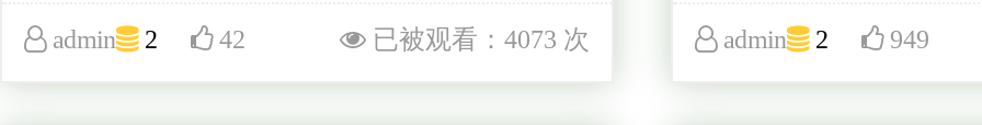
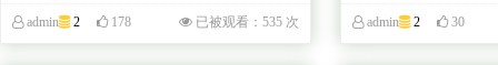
- 42
- 已被观看：4073 次
+ 178
+ 已被观看：535 次

- 949
+ 30
